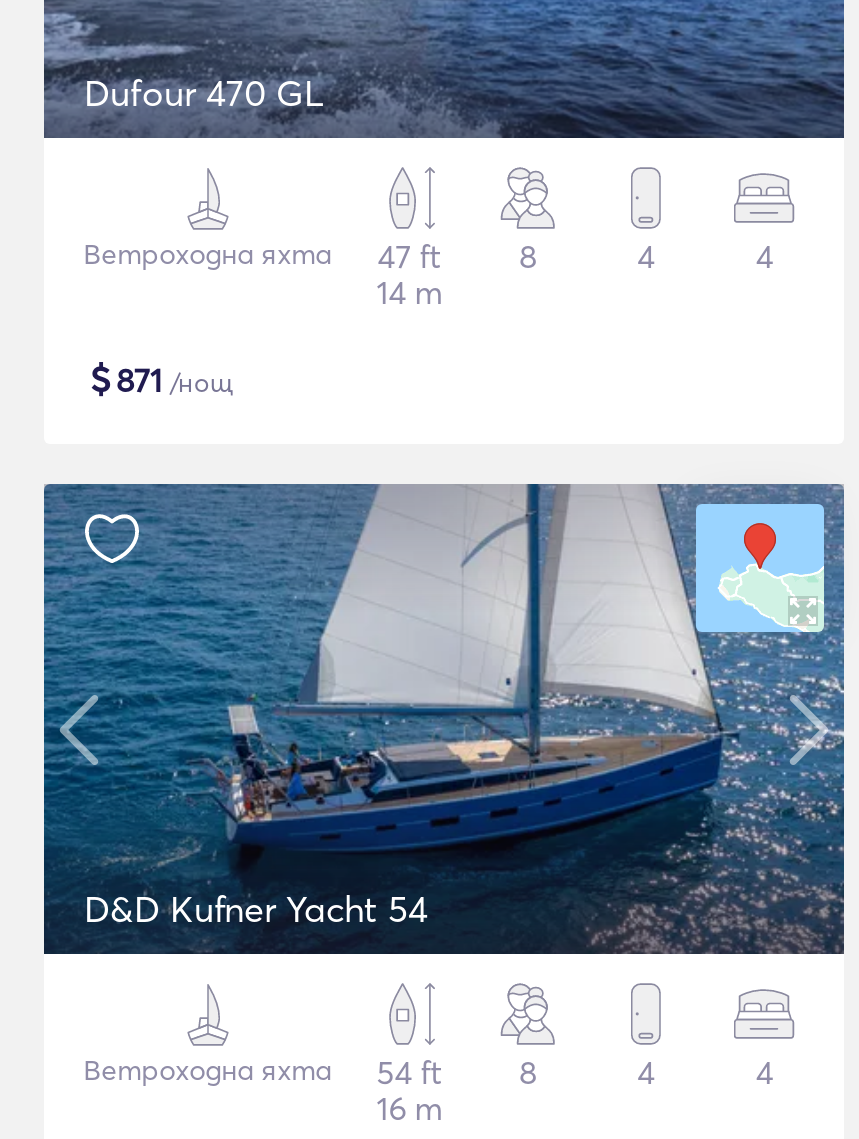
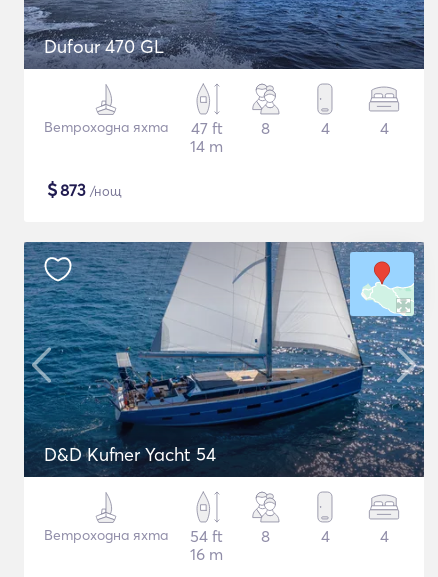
- $871 /нощ
+ $873 /нощ
